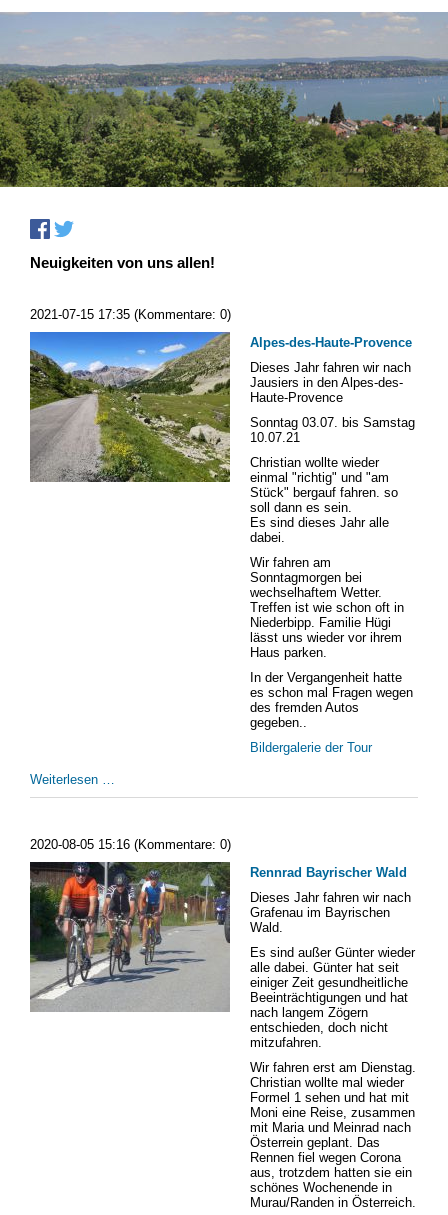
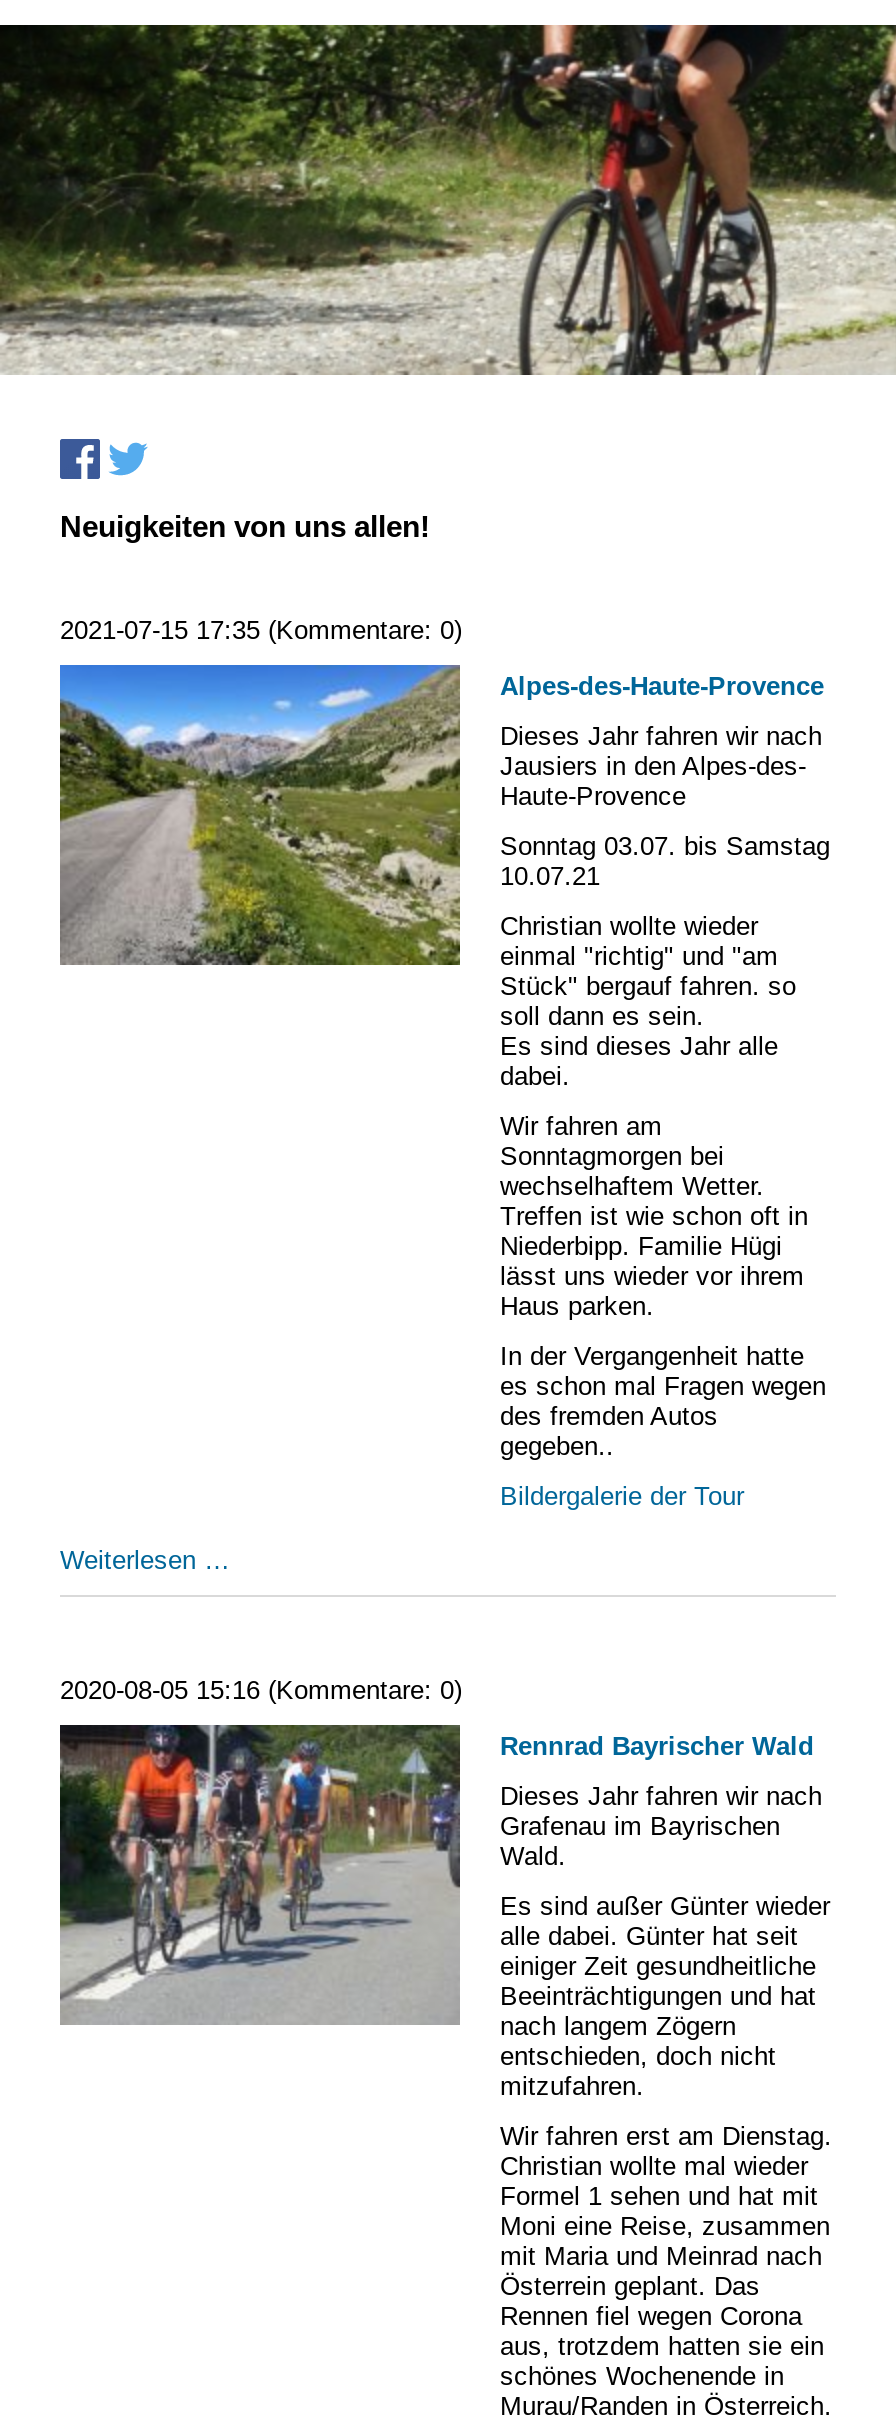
- [image]
+ [image]
